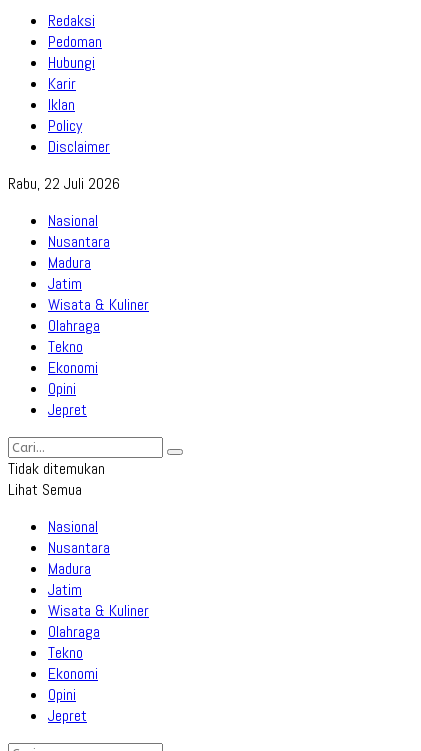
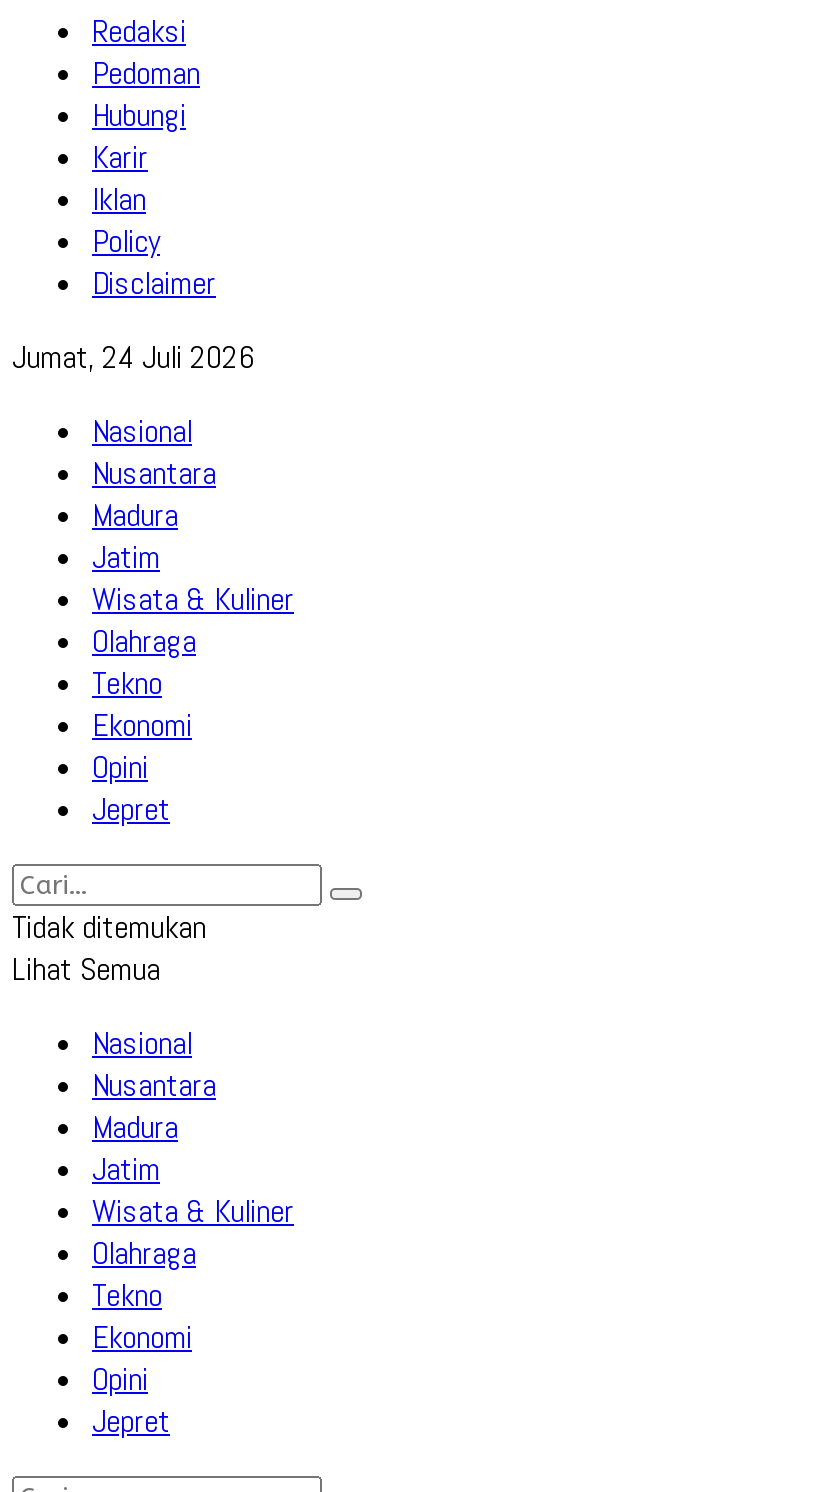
- Rabu, 22 Juli 2026
+ Jumat, 24 Juli 2026
